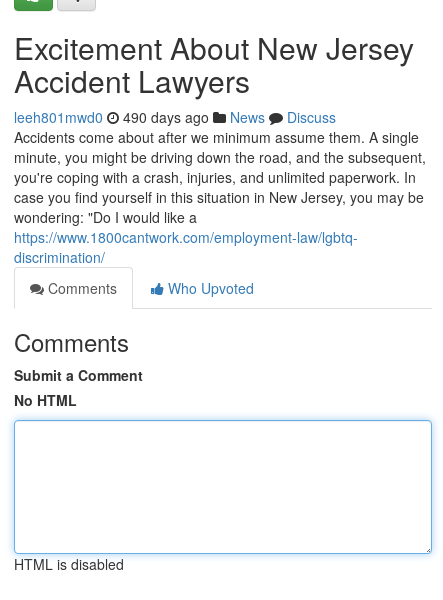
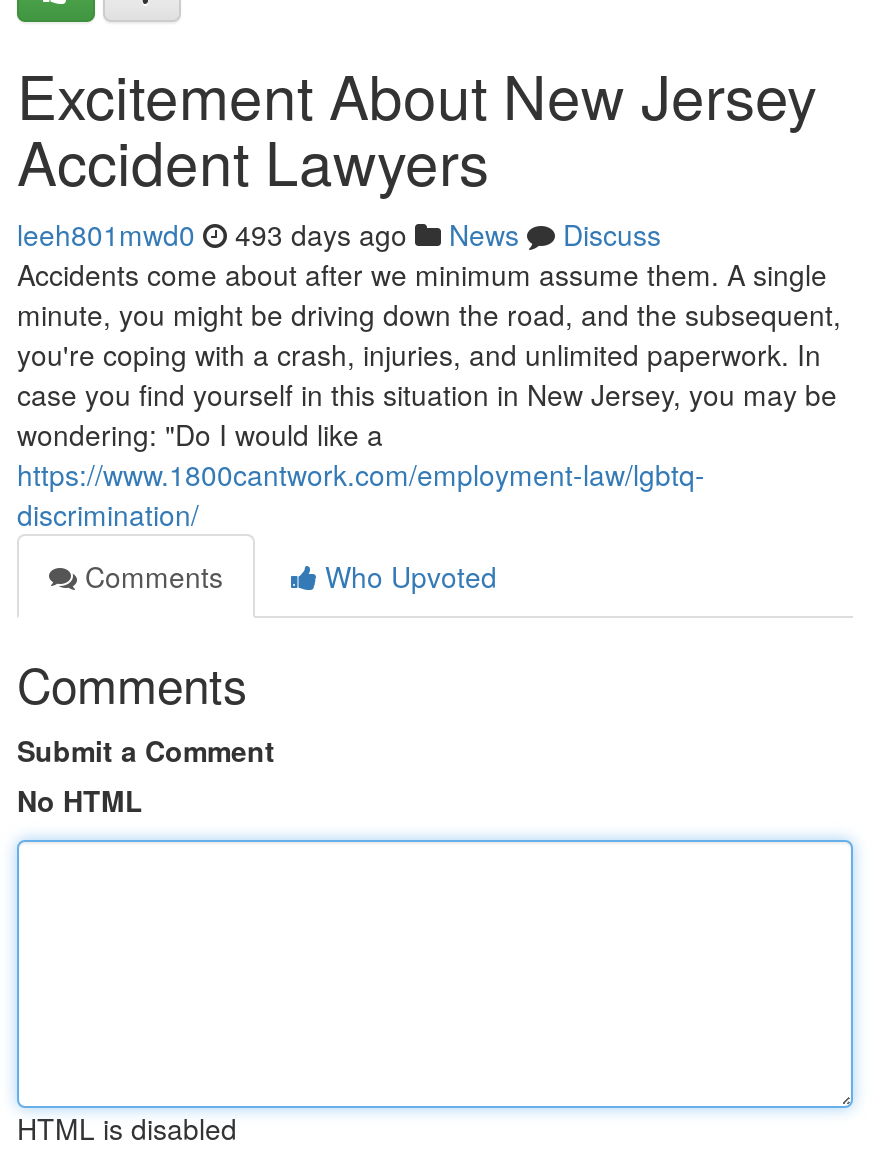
- leeh801mwd0 490 days ago News Discuss
+ leeh801mwd0 493 days ago News Discuss
